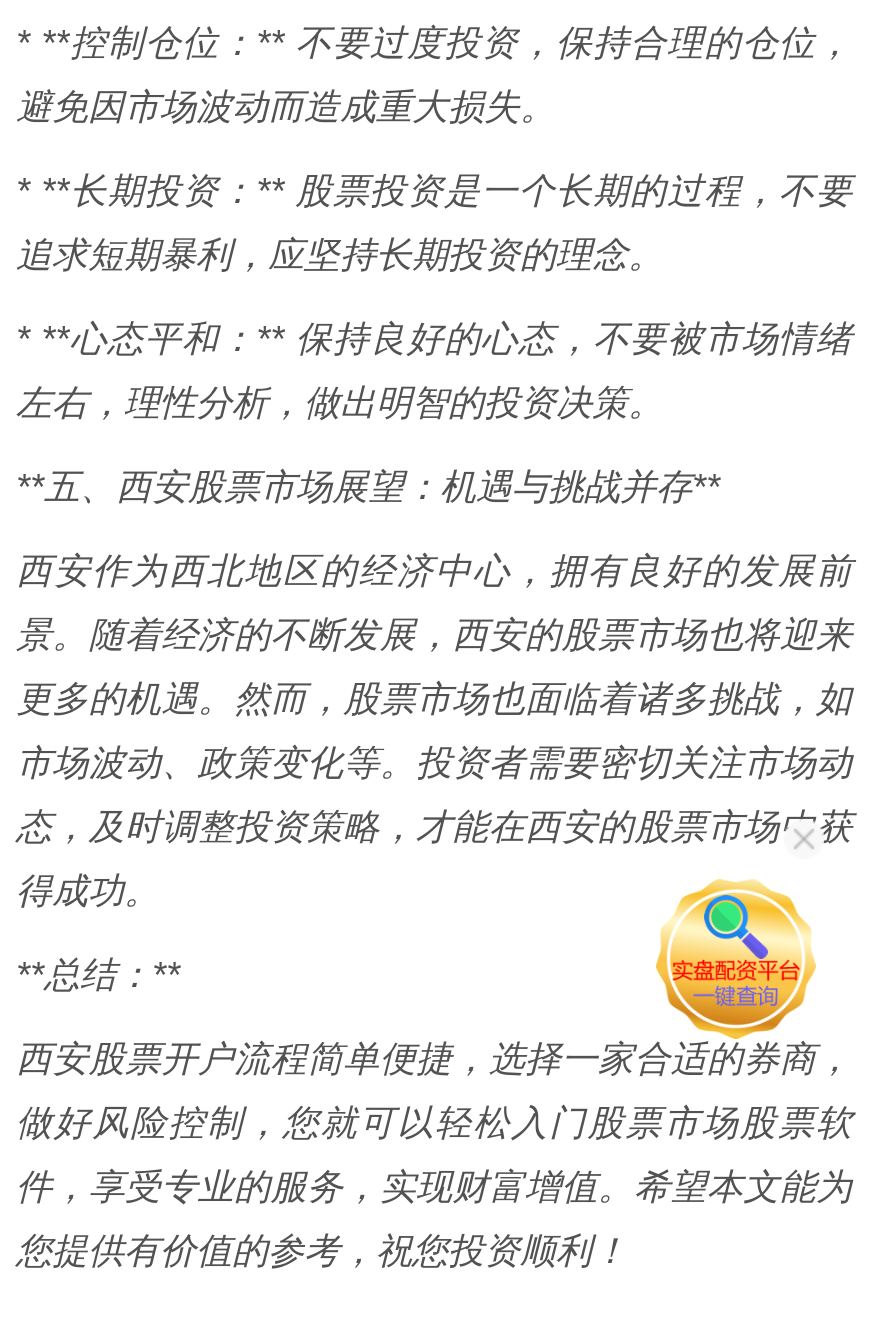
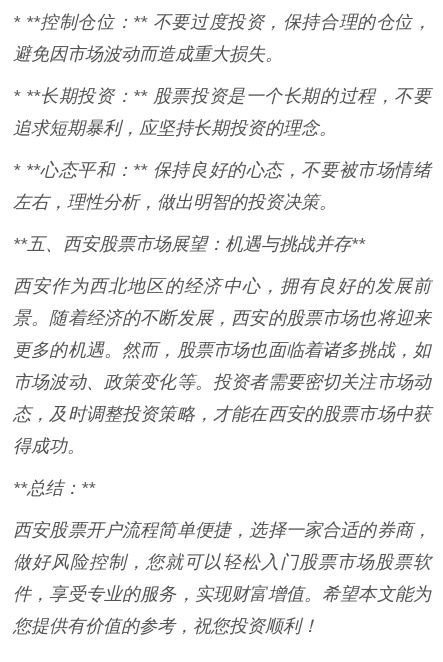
- [image]
